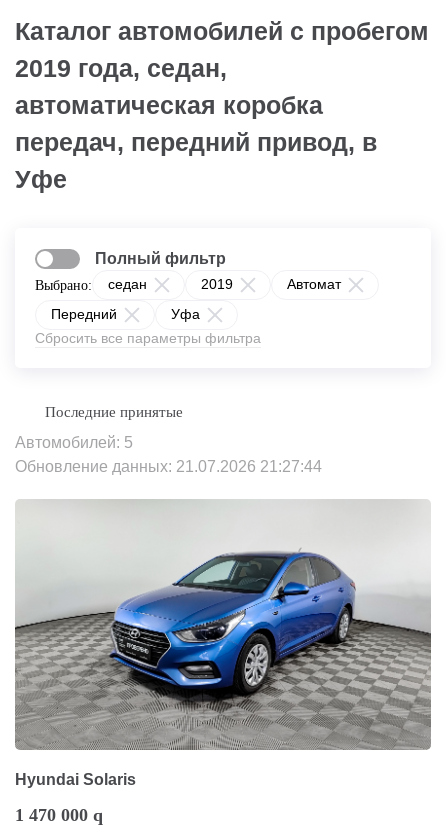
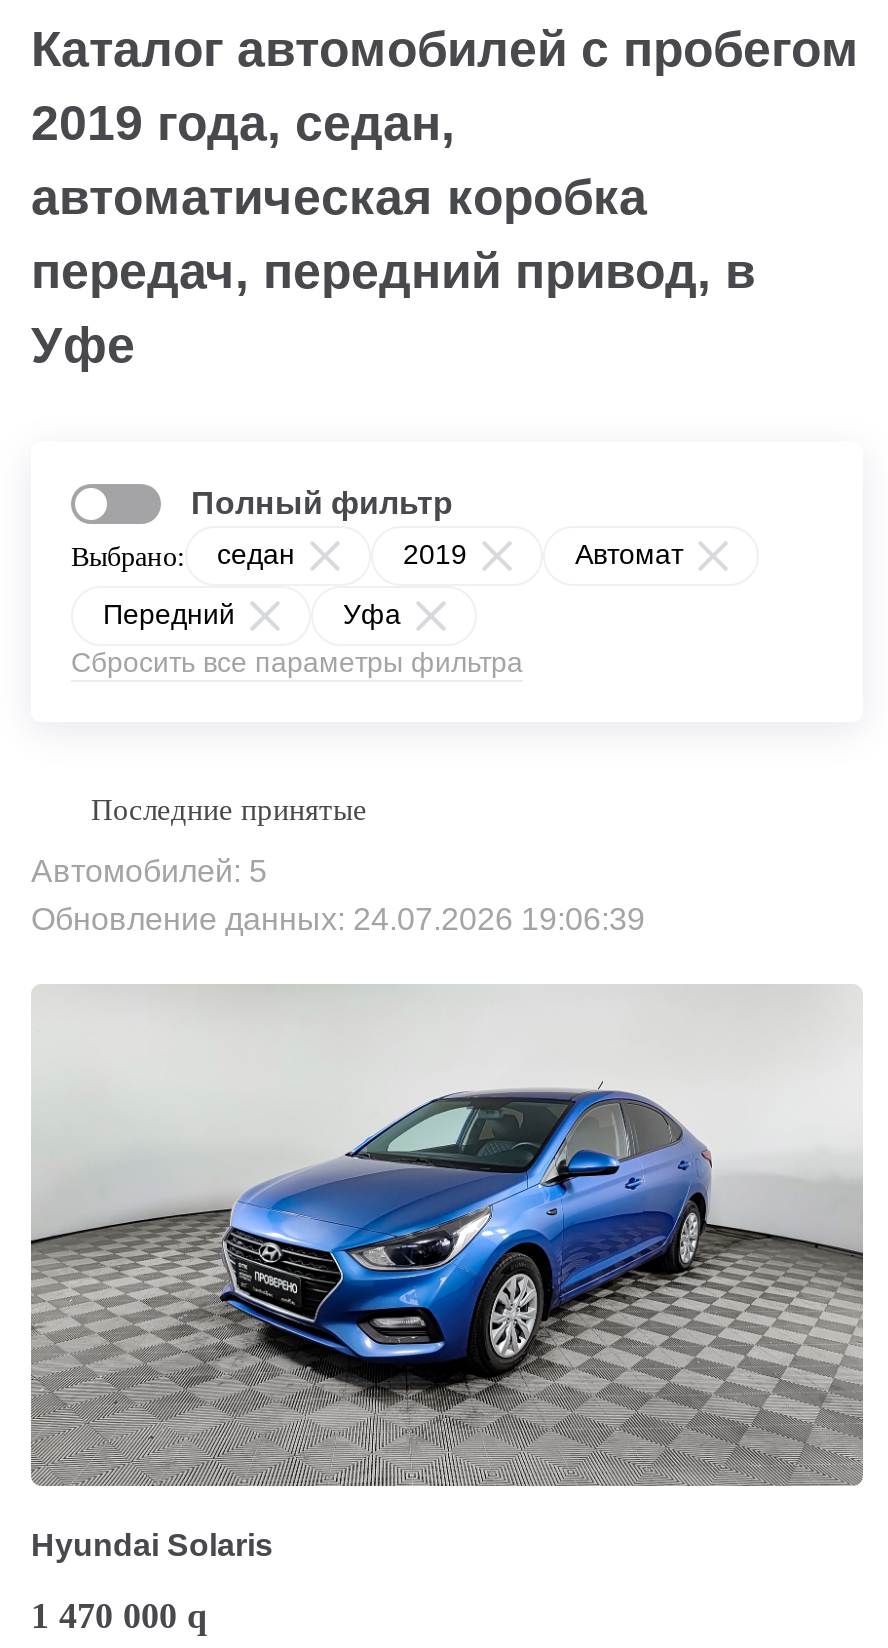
- Обновление данных: 21.07.2026 21:27:44
+ Обновление данных: 24.07.2026 19:06:39
